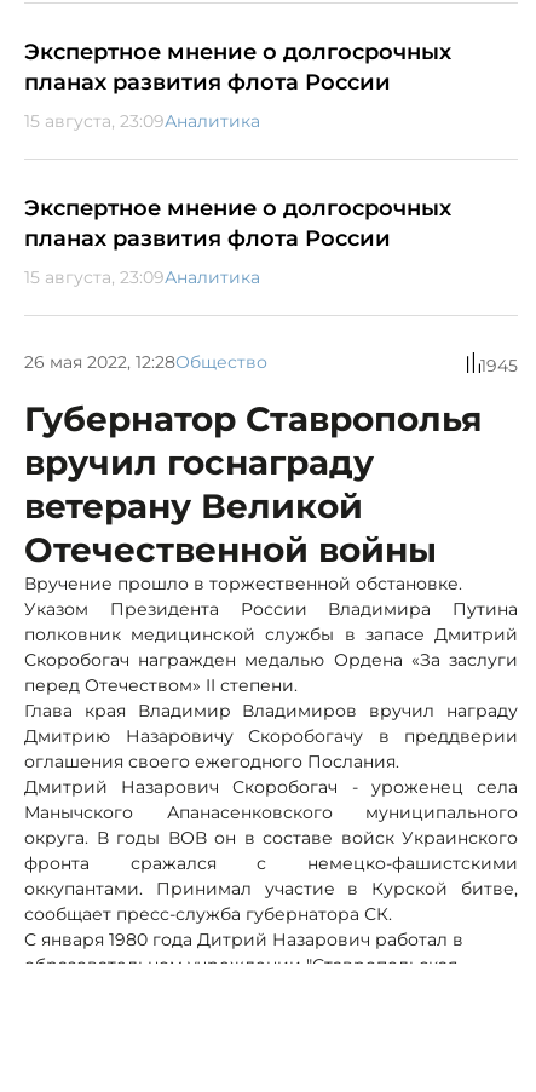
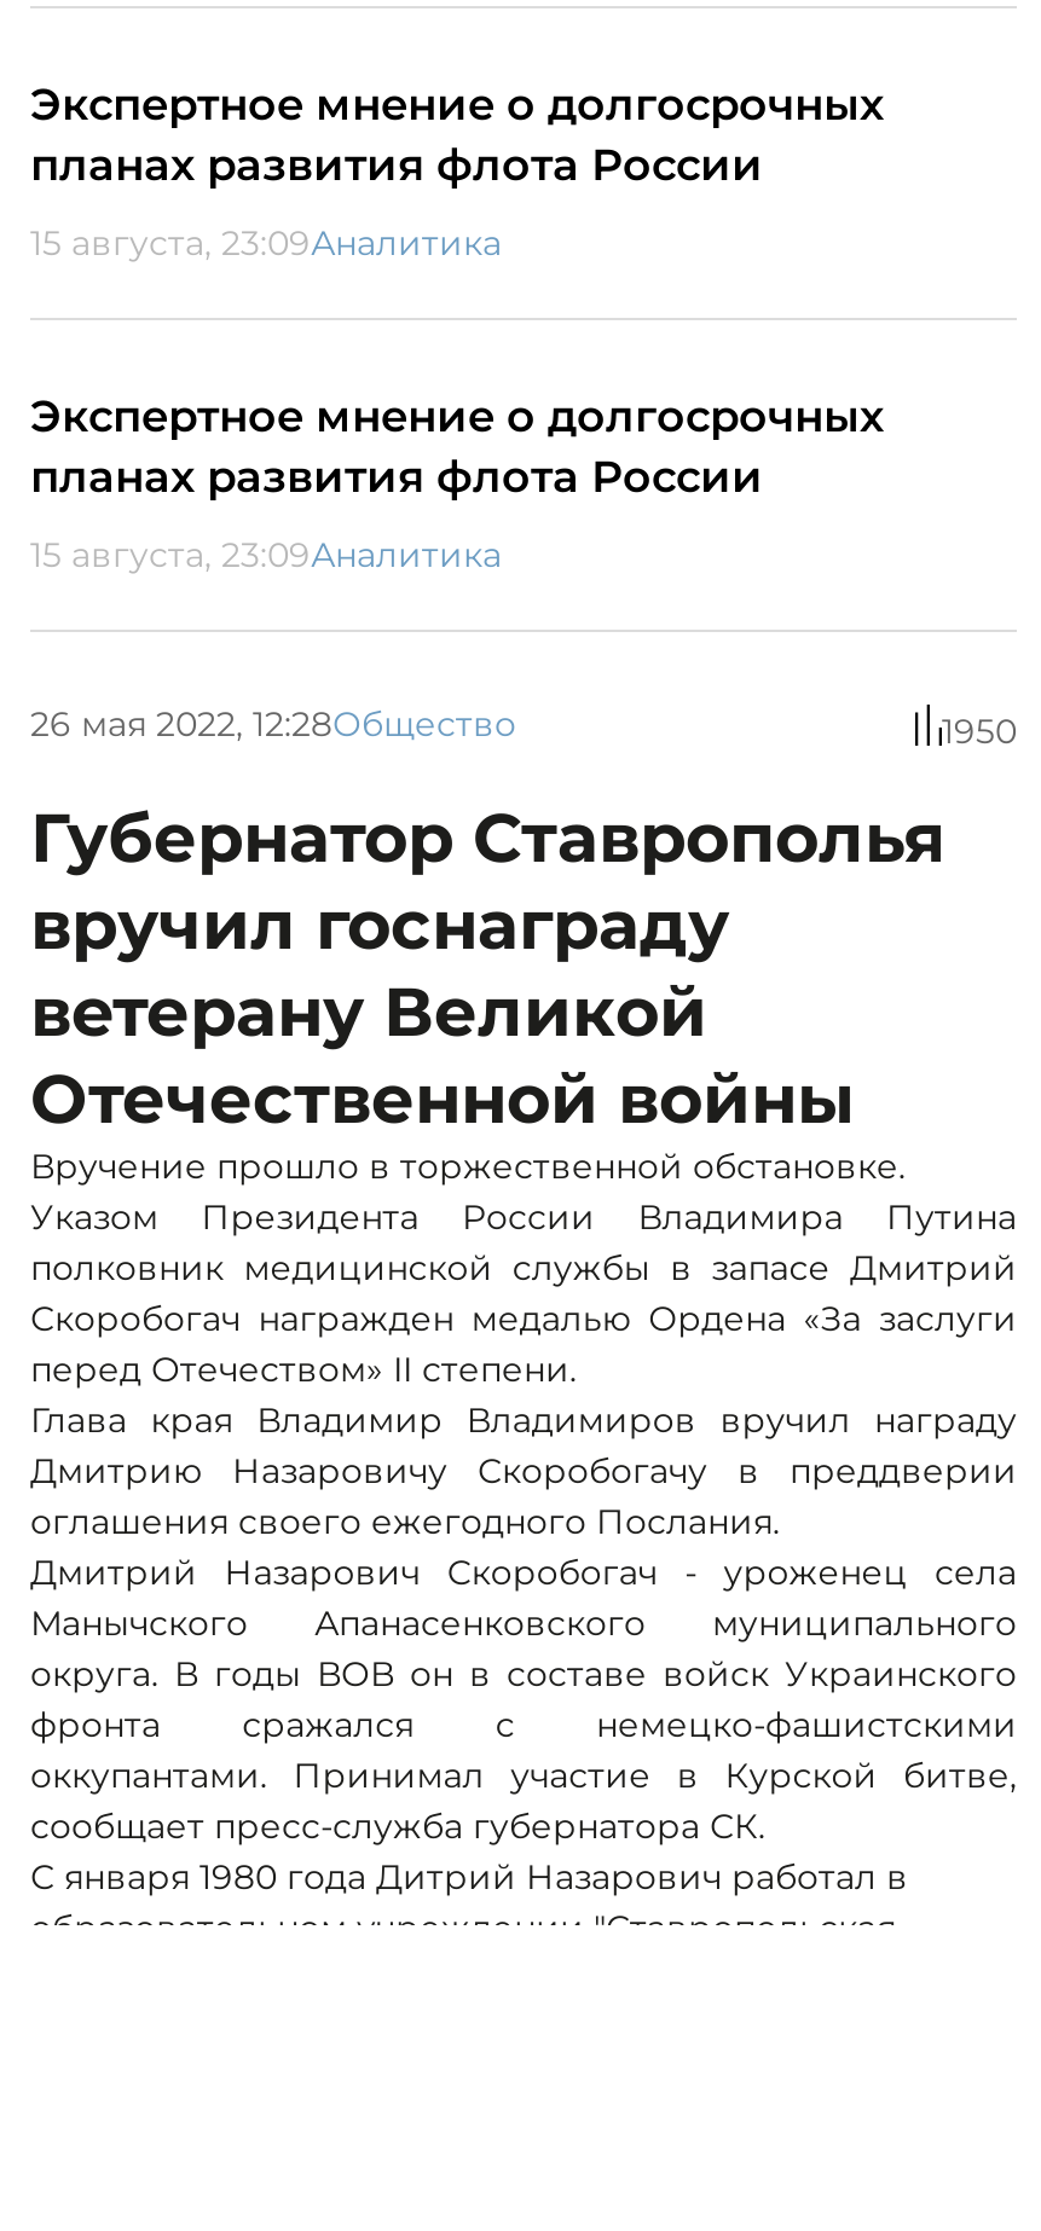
- 1945
+ 1950
